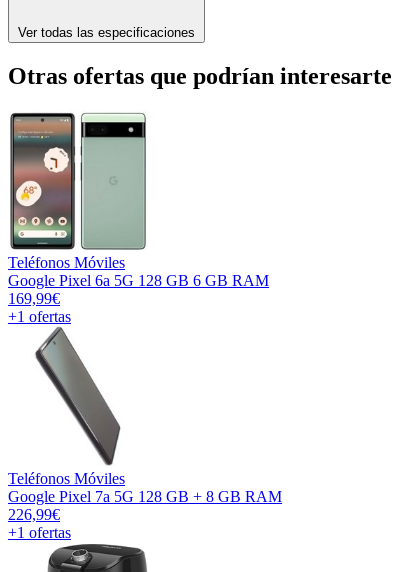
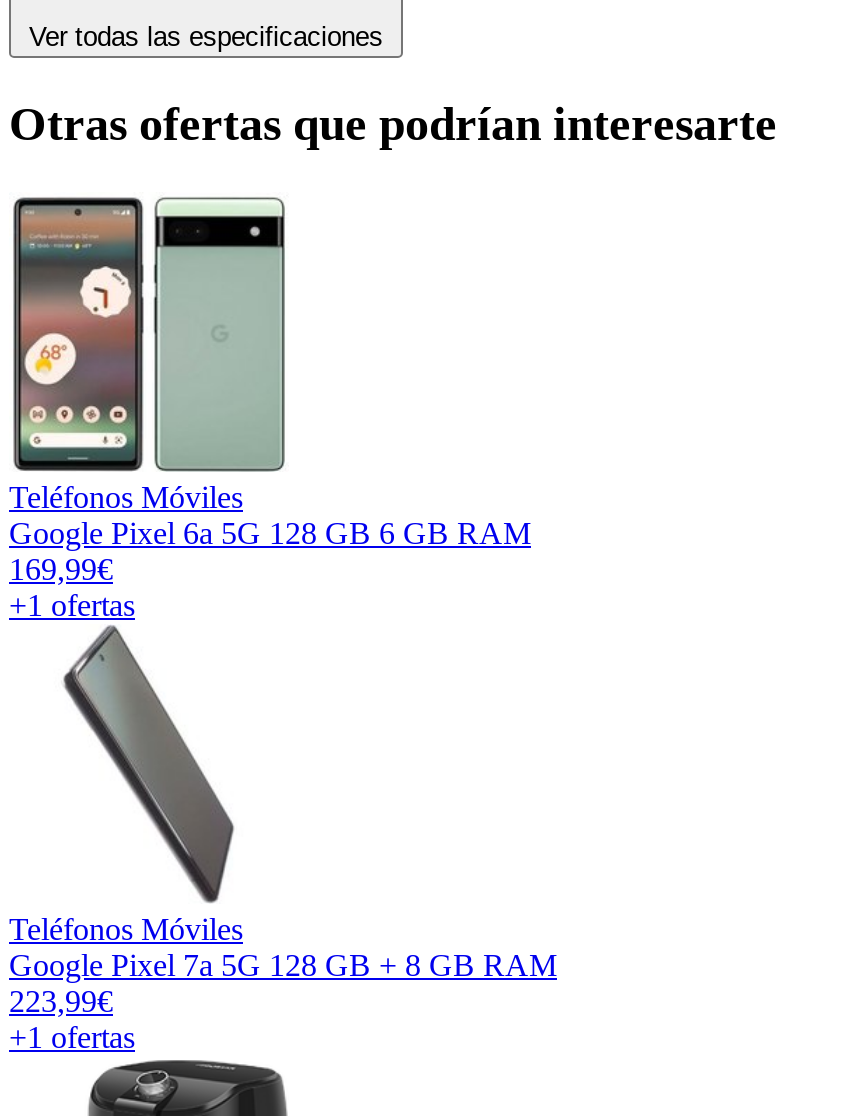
- 226,99€
+ 223,99€
